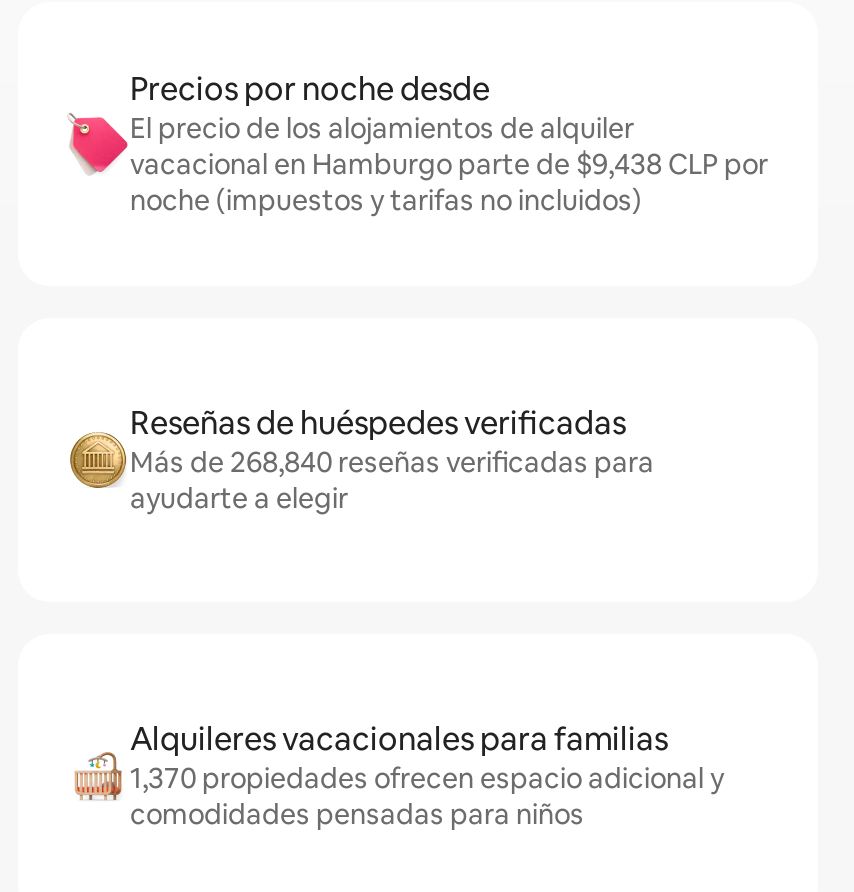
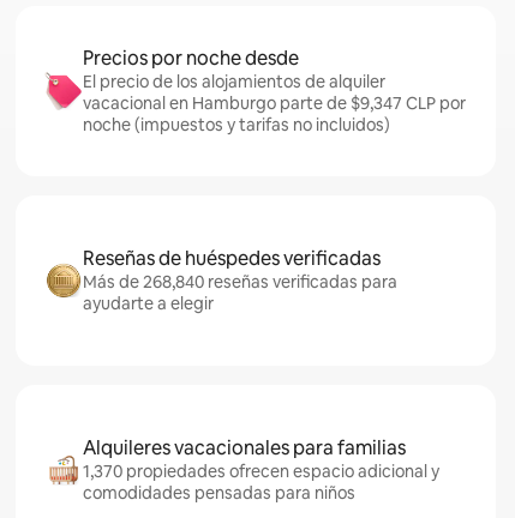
- vacacional en Hamburgo parte de $9,438 CLP por
+ vacacional en Hamburgo parte de $9,347 CLP por
